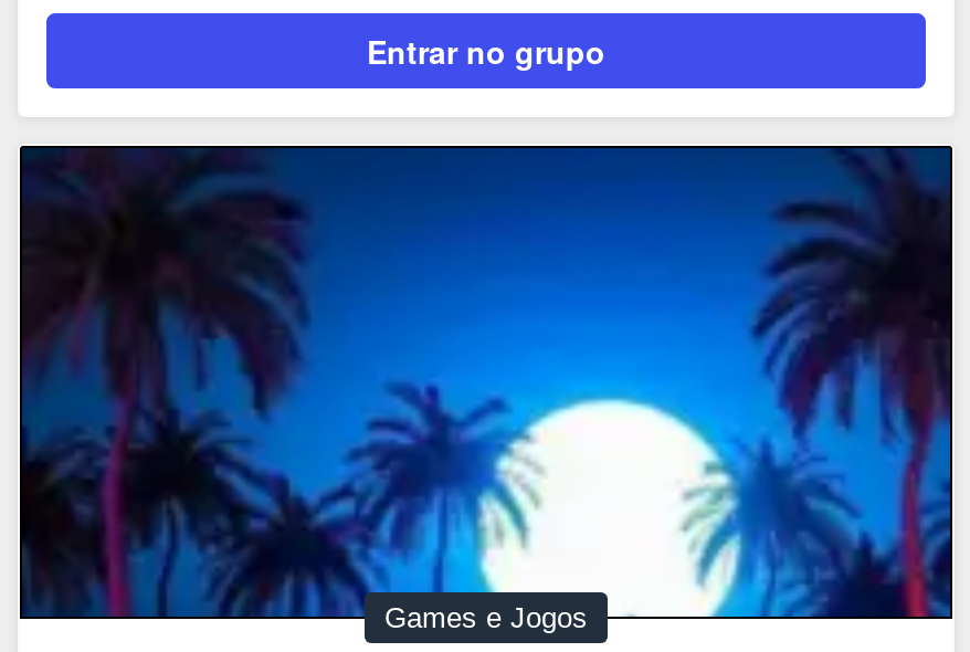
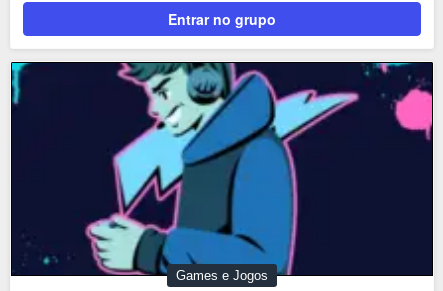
- [image]
+ [image]
